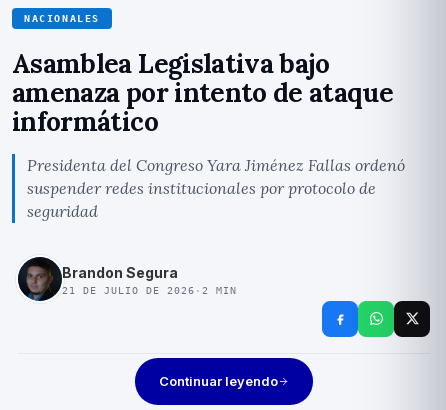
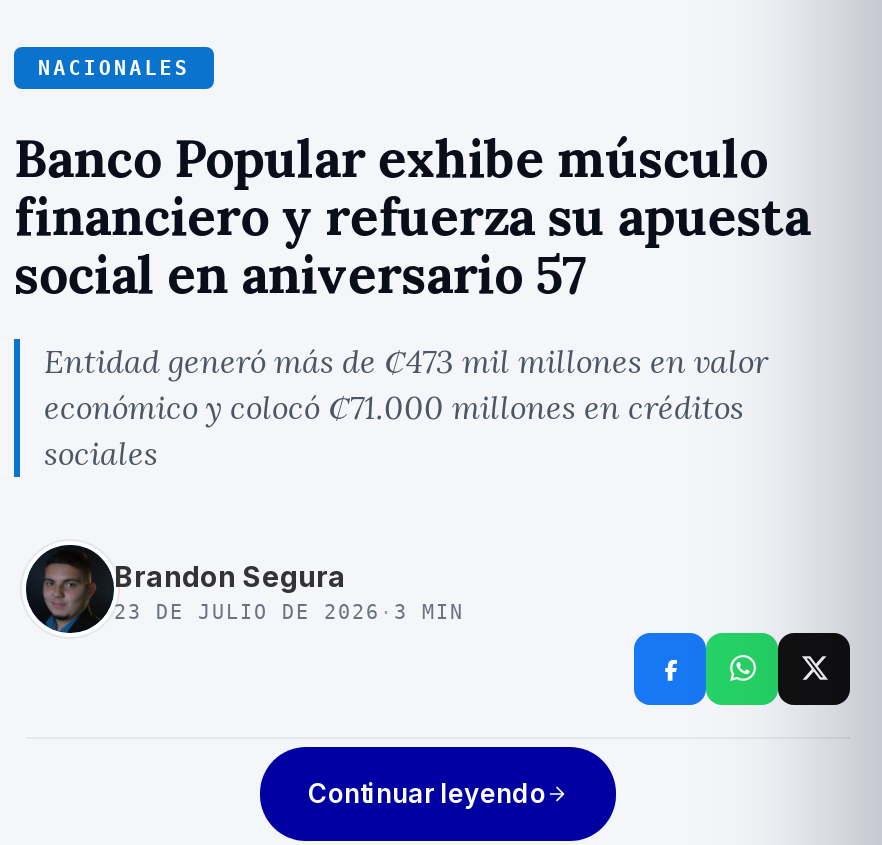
- Asamblea Legislativa bajo
- amenaza por intento de ataque
- informático
+ Banco Popular exhibe músculo
+ financiero y refuerza su apuesta
+ social en aniversario 57

- Presidenta del Congreso Yara Jiménez Fallas ordenó
- suspender redes institucionales por protocolo de
- seguridad
+ Entidad generó más de ₡473 mil millones en valor
+ económico y colocó ₡71.000 millones en créditos
+ sociales

- 21 DE JULIO DE 2026 · 2 MIN
+ 23 DE JULIO DE 2026 · 3 MIN
